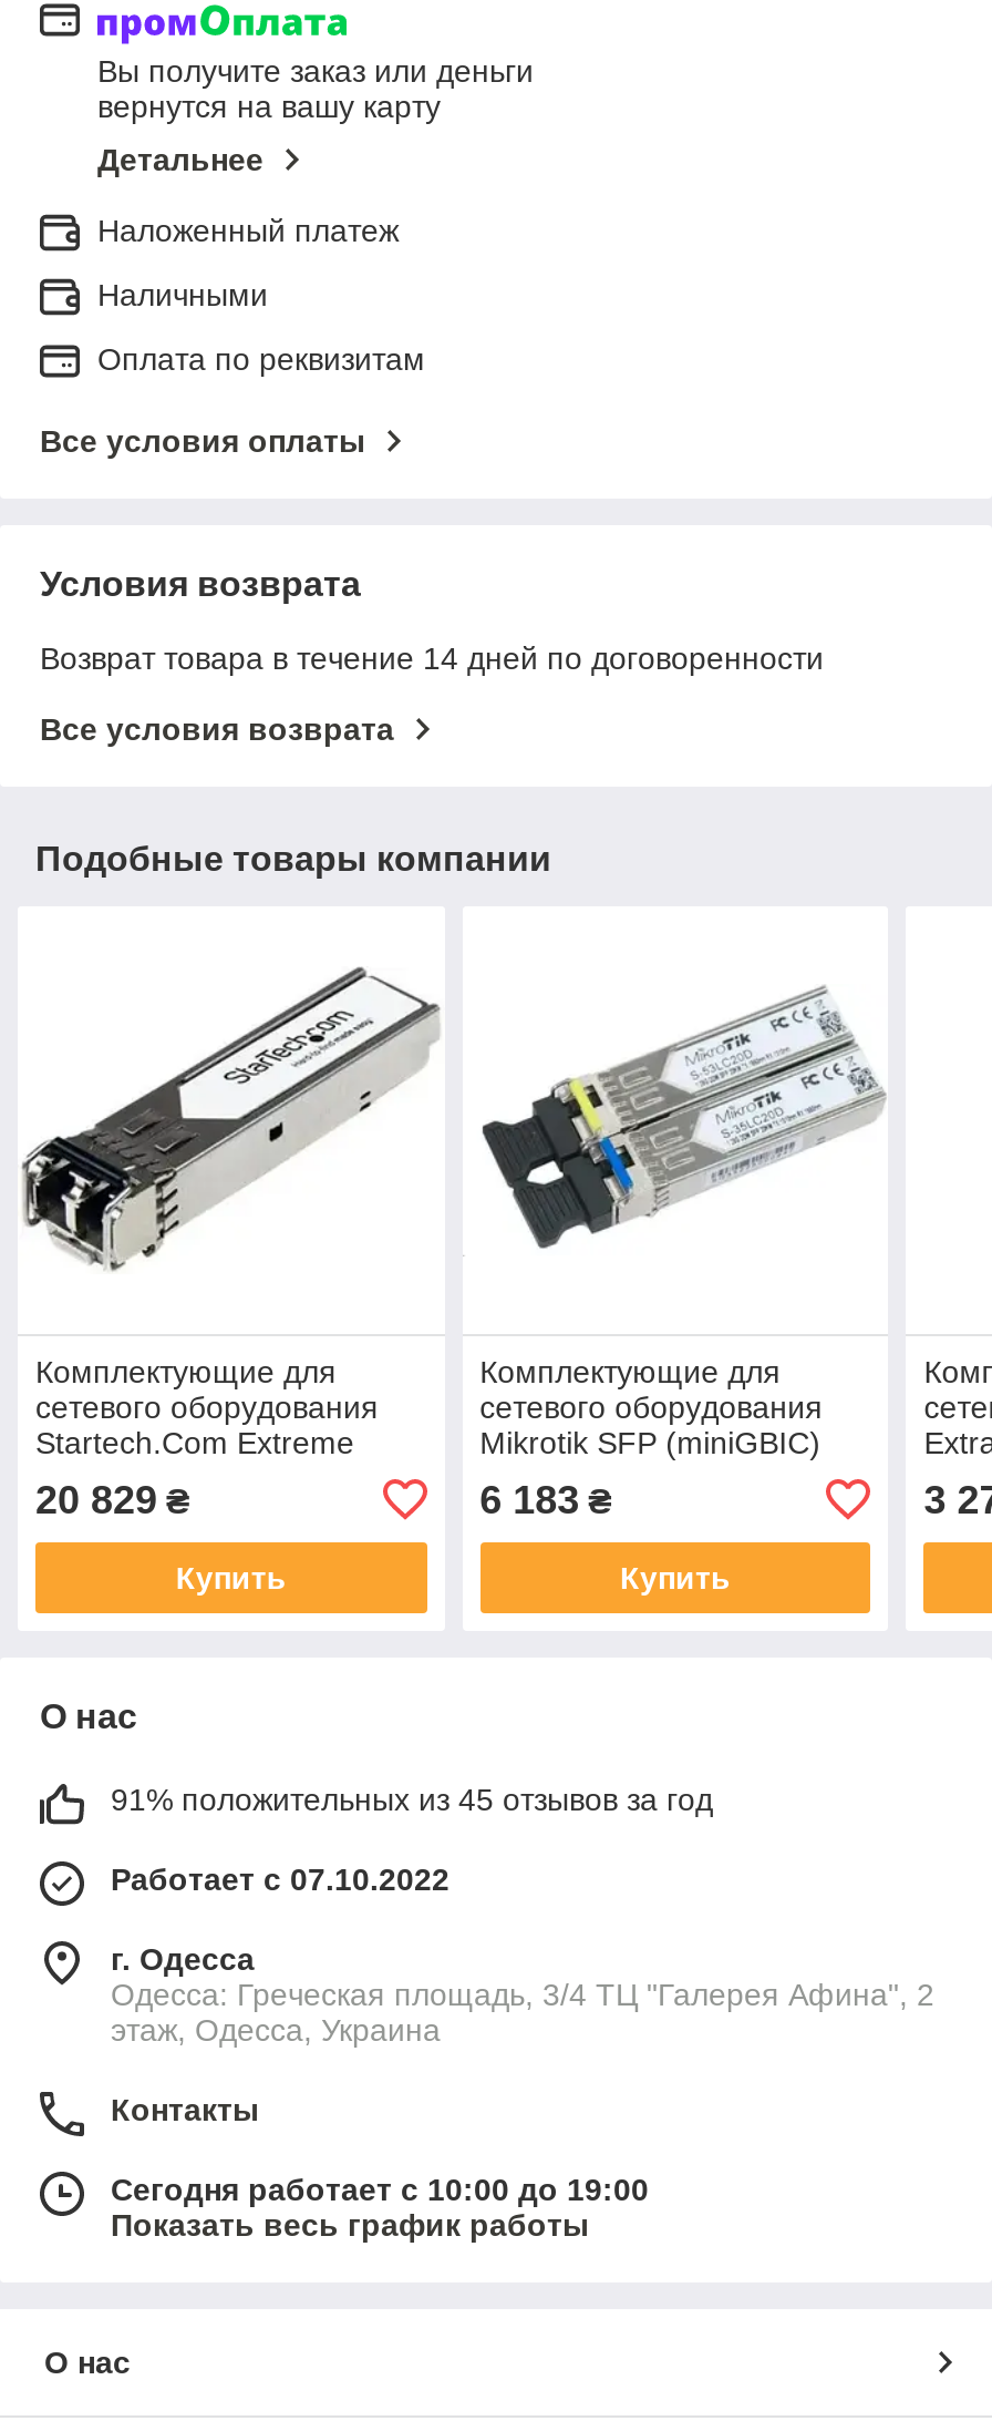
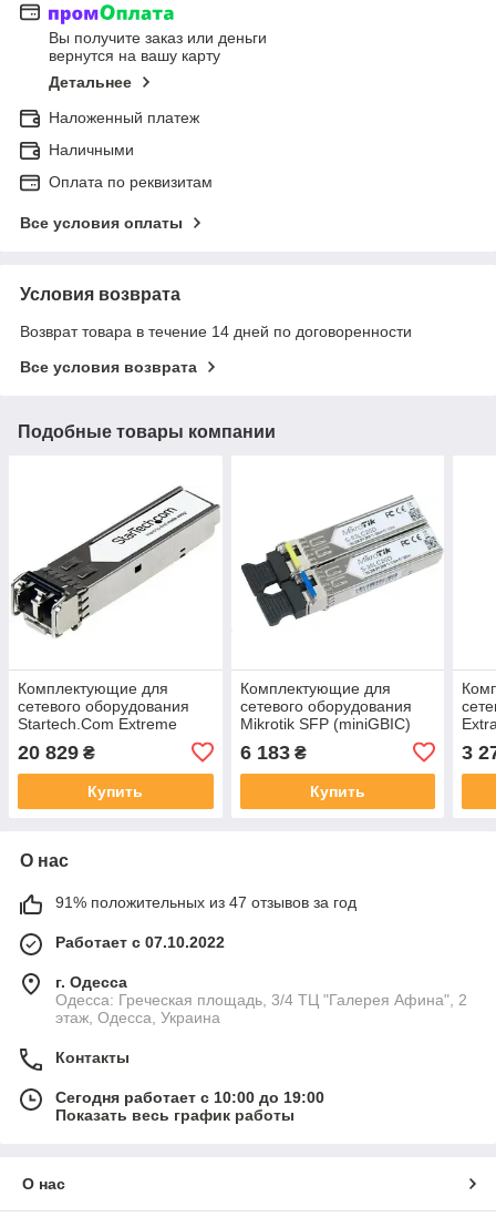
- 91% положительных из 45 отзывов за год
+ 91% положительных из 47 отзывов за год
